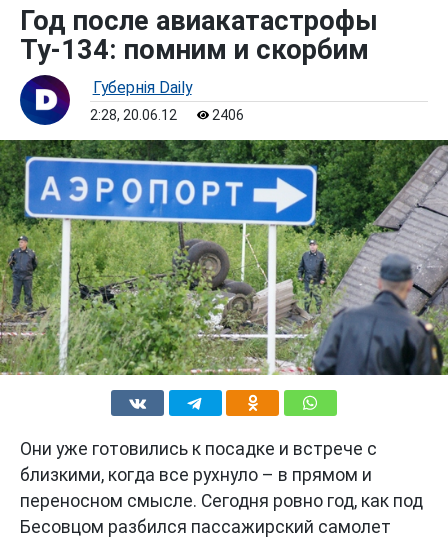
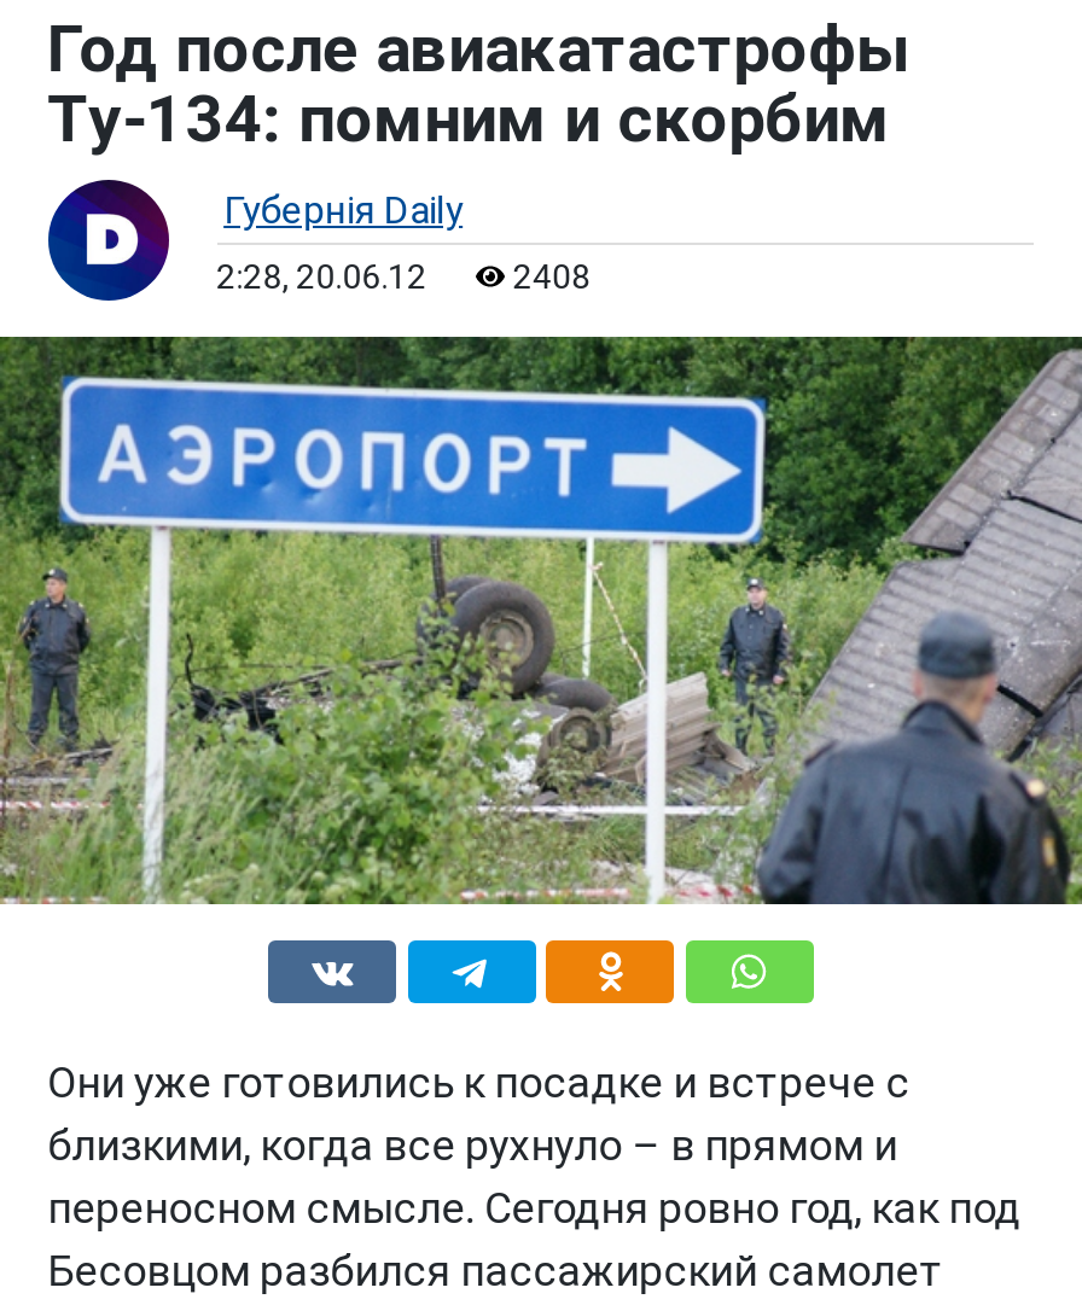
- 2406
+ 2408
